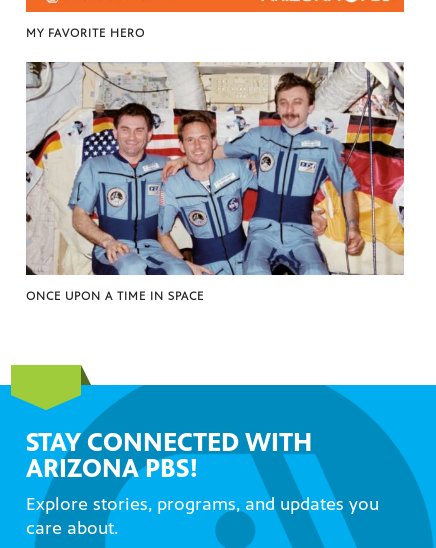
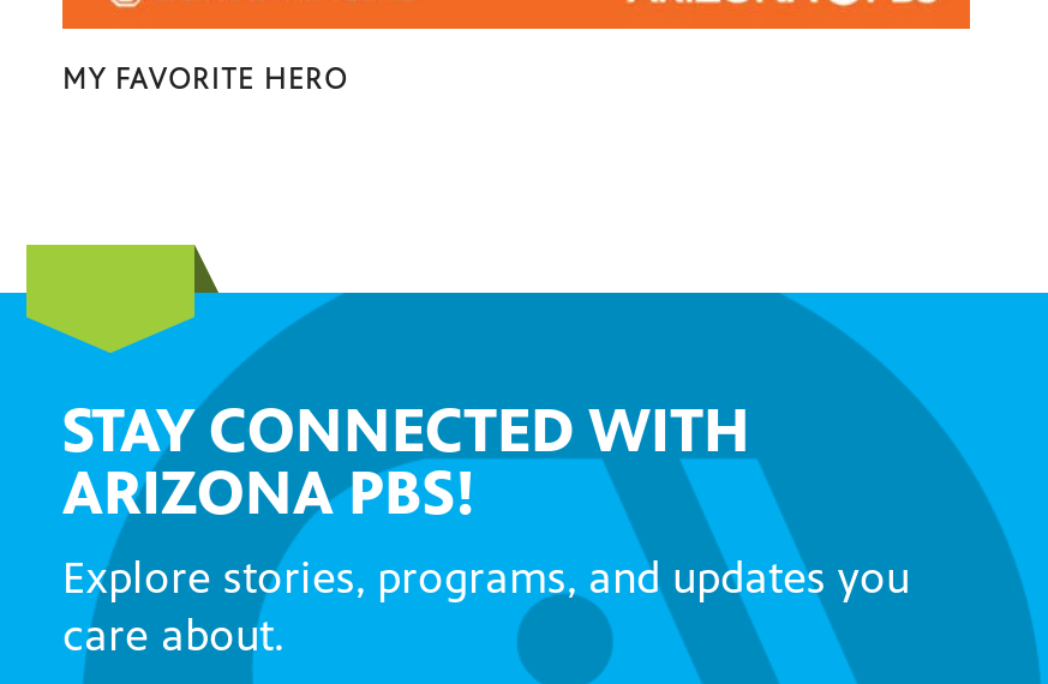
- [image]
- ONCE UPON A TIME IN SPACE
